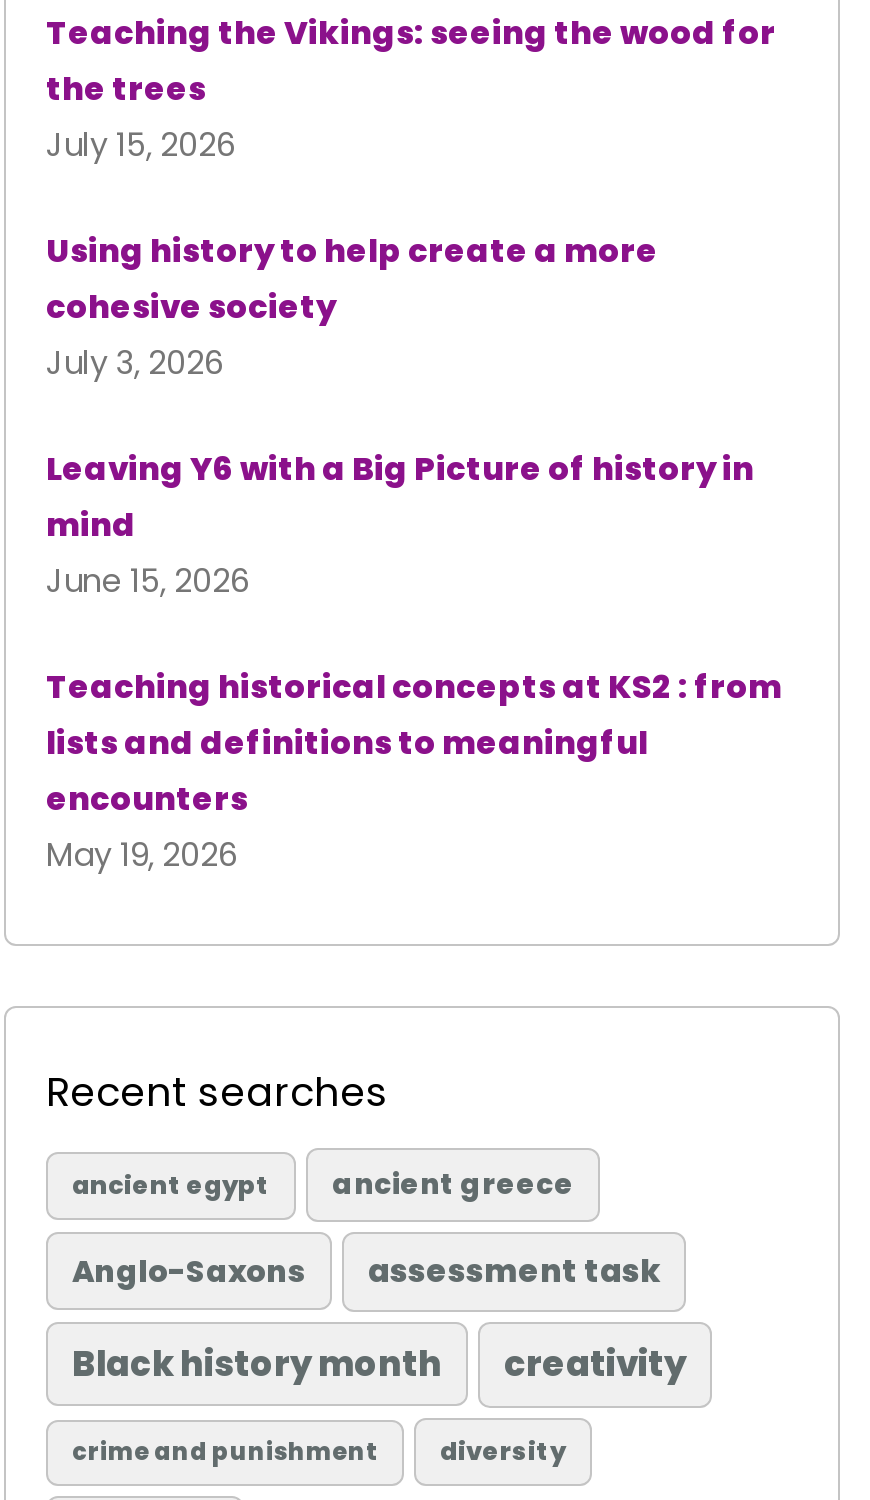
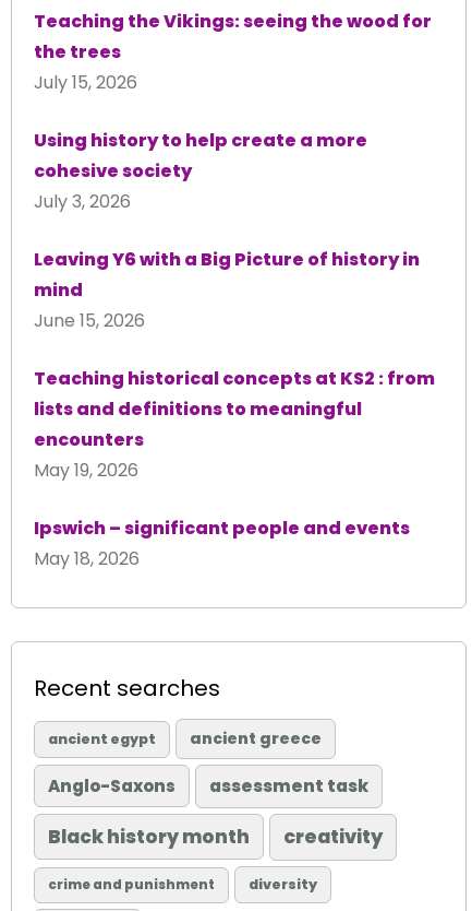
+ Ipswich – significant people and events
+ May 18, 2026
